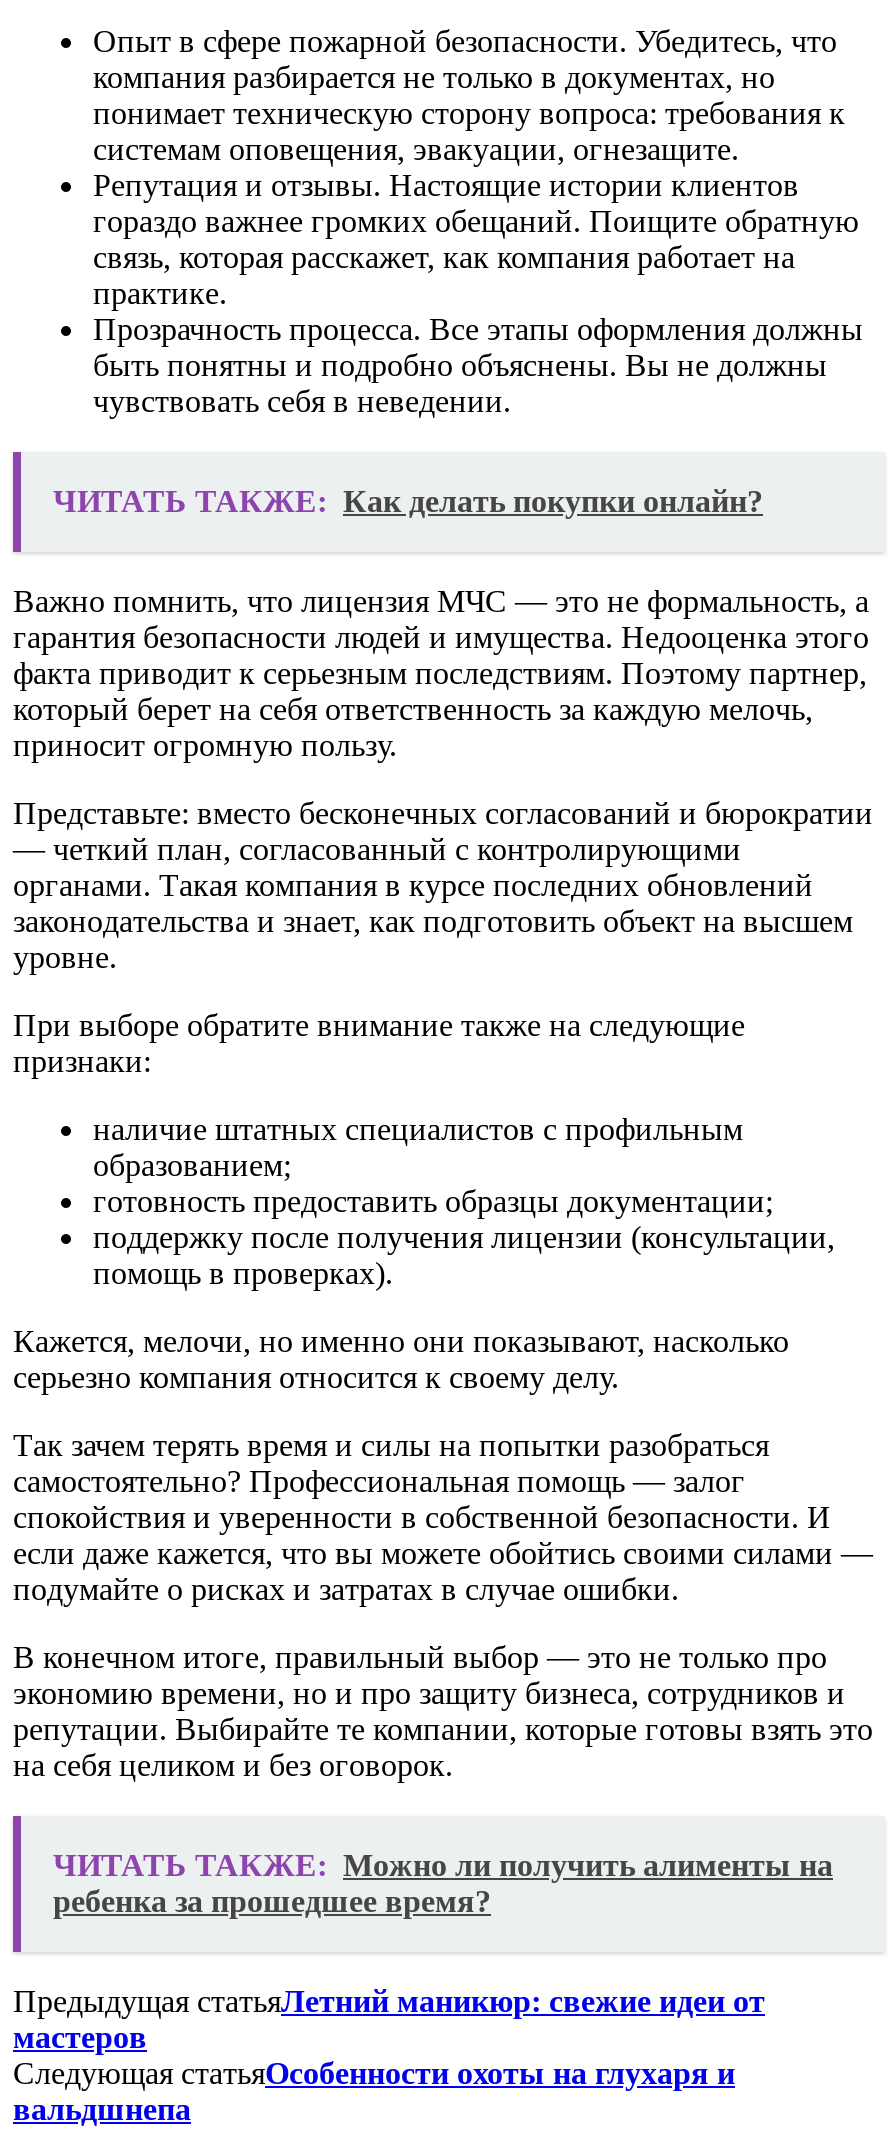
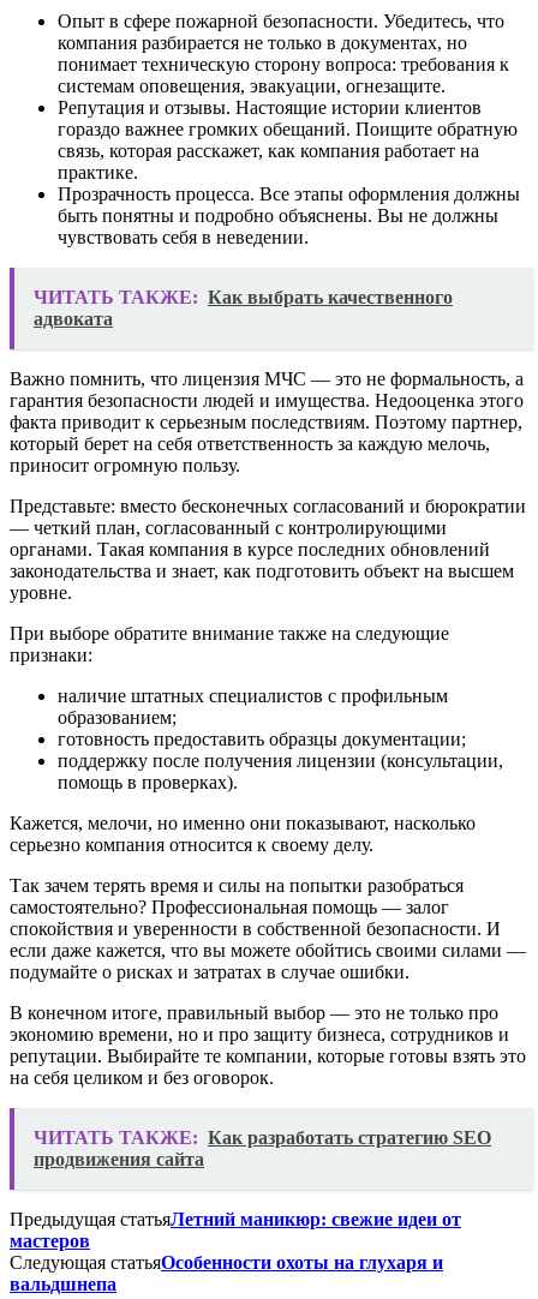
- ЧИТАТЬ ТАКЖЕ: Как делать покупки онлайн?
+ ЧИТАТЬ ТАКЖЕ: Как выбрать качественного
+ адвоката

- ЧИТАТЬ ТАКЖЕ: Можно ли получить алименты на
- ребенка за прошедшее время?
+ ЧИТАТЬ ТАКЖЕ: Как разработать стратегию SEO
+ продвижения сайта
